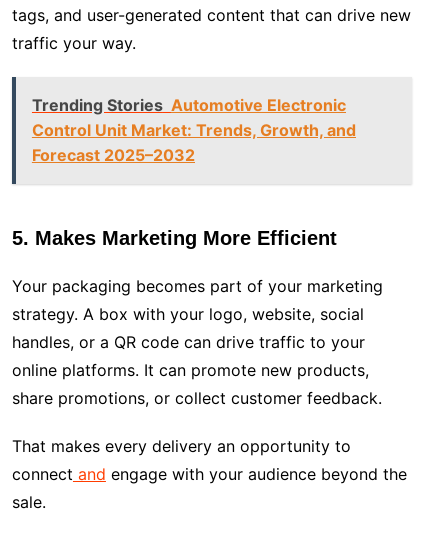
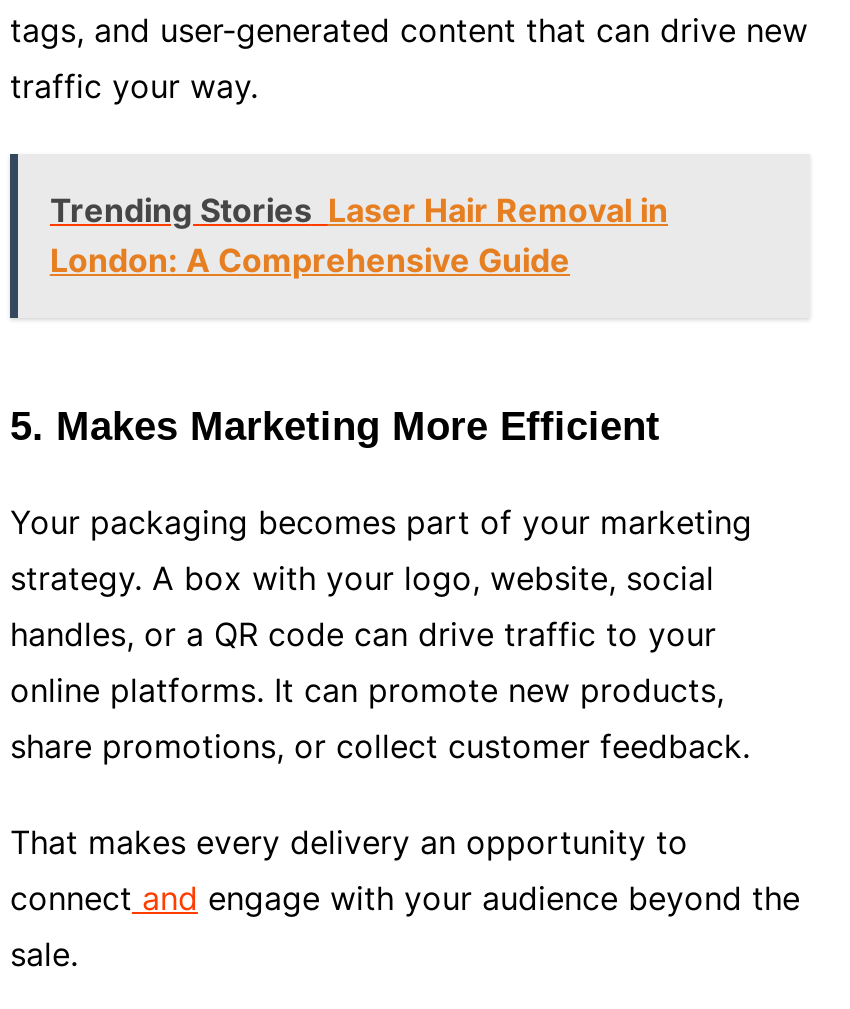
- Trending Stories Automotive Electronic
- Control Unit Market: Trends, Growth, and
- Forecast 2025–2032
+ Trending Stories Laser Hair Removal in
+ London: A Comprehensive Guide
